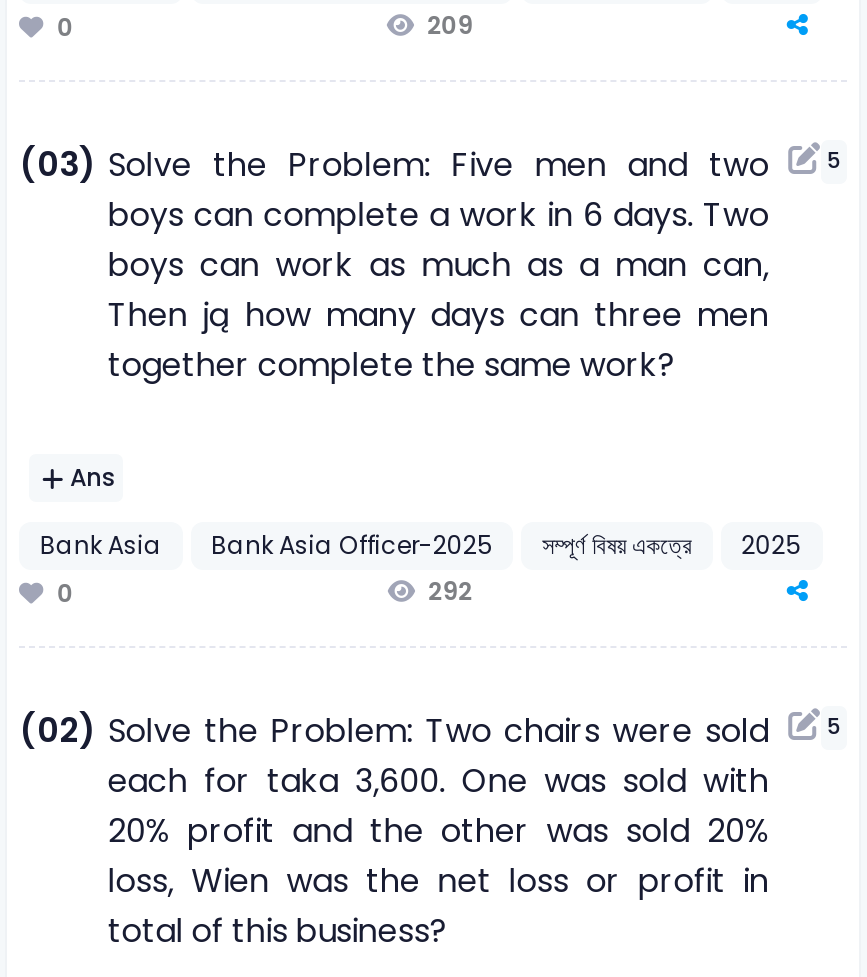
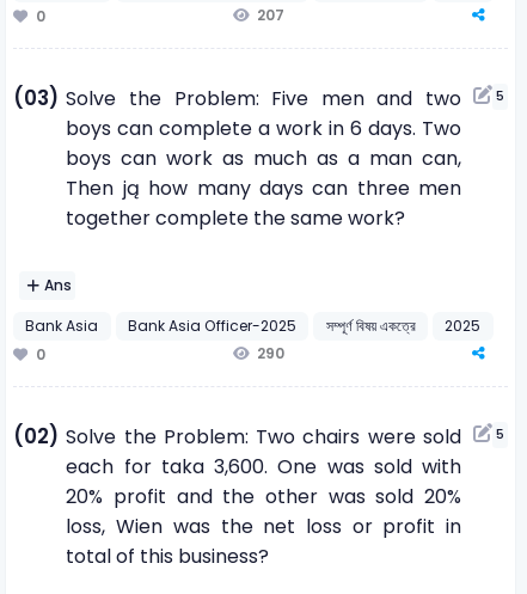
- 209
+ 207

- 292
+ 290
